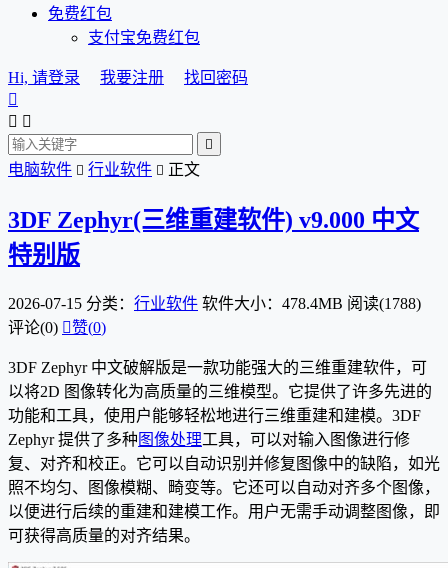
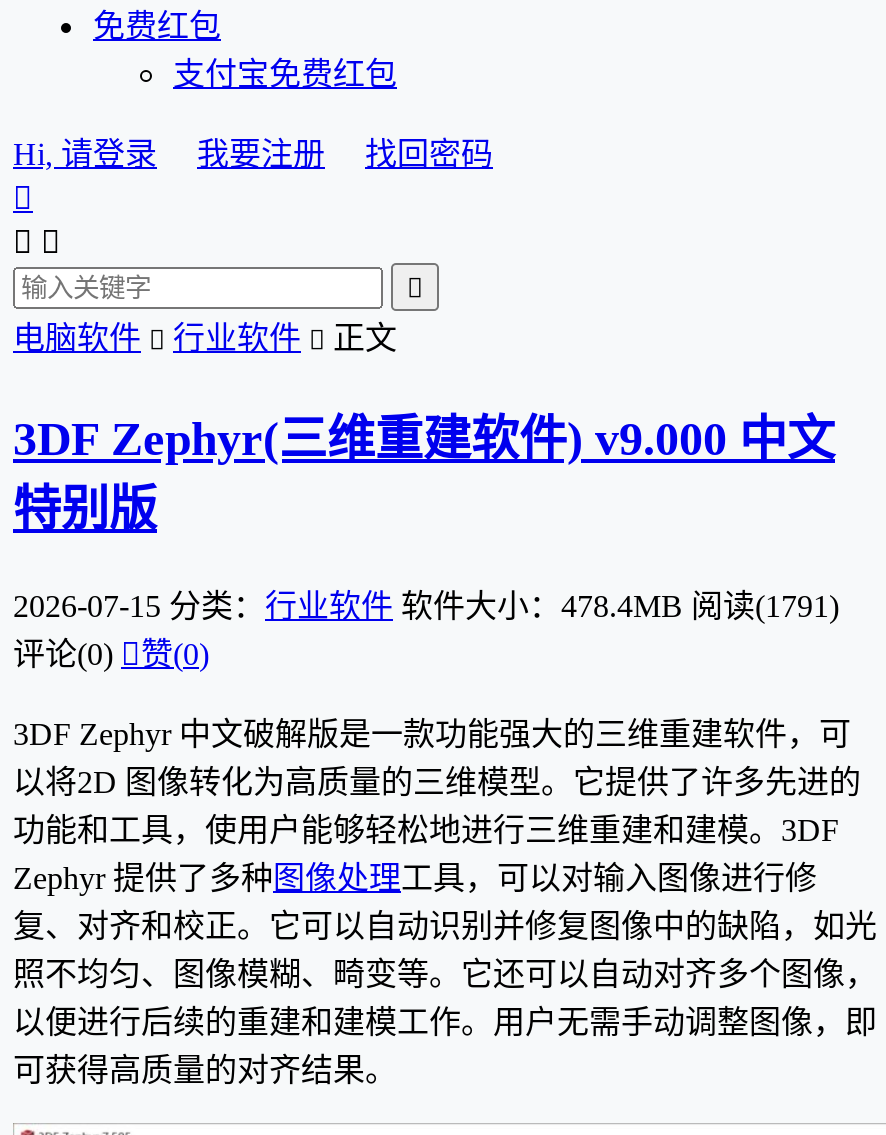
- 2026-07-15 分类：行业软件 软件大小：478.4MB 阅读(1788)
+ 2026-07-15 分类：行业软件 软件大小：478.4MB 阅读(1791)
